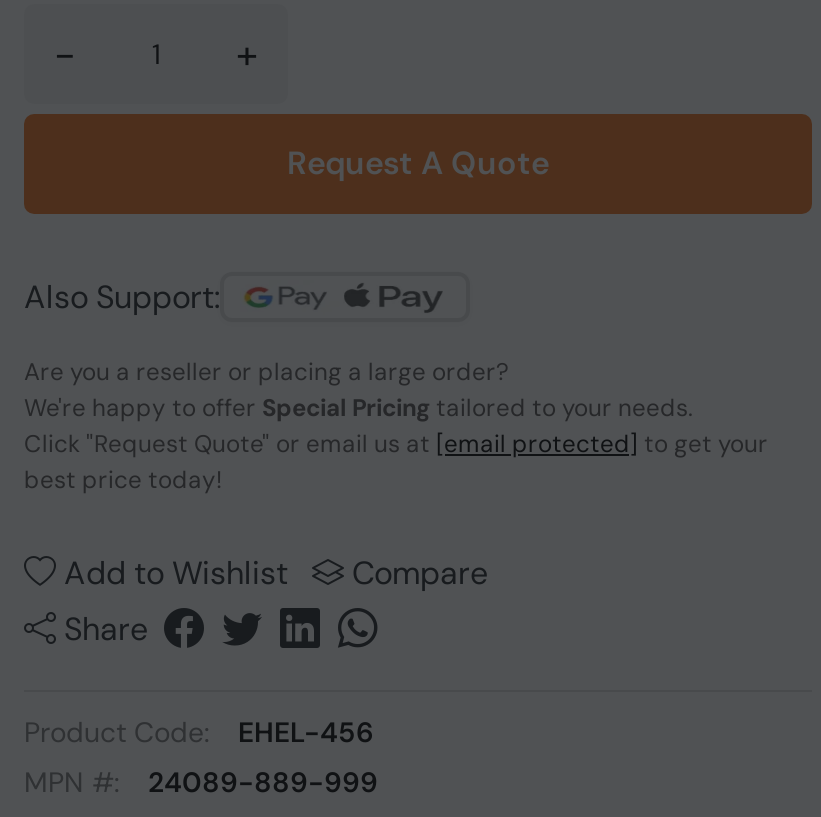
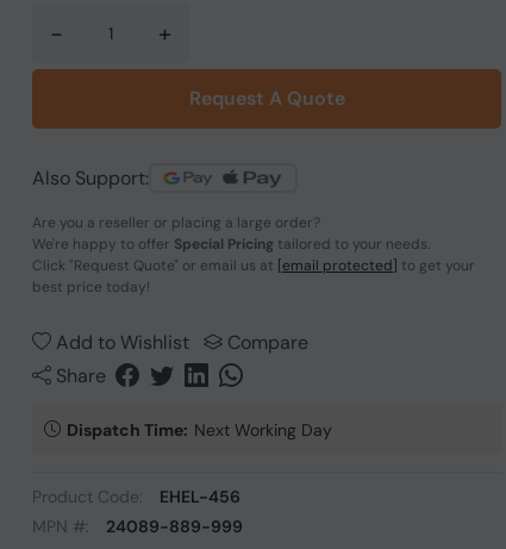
+ Dispatch Time: Next Working Day
